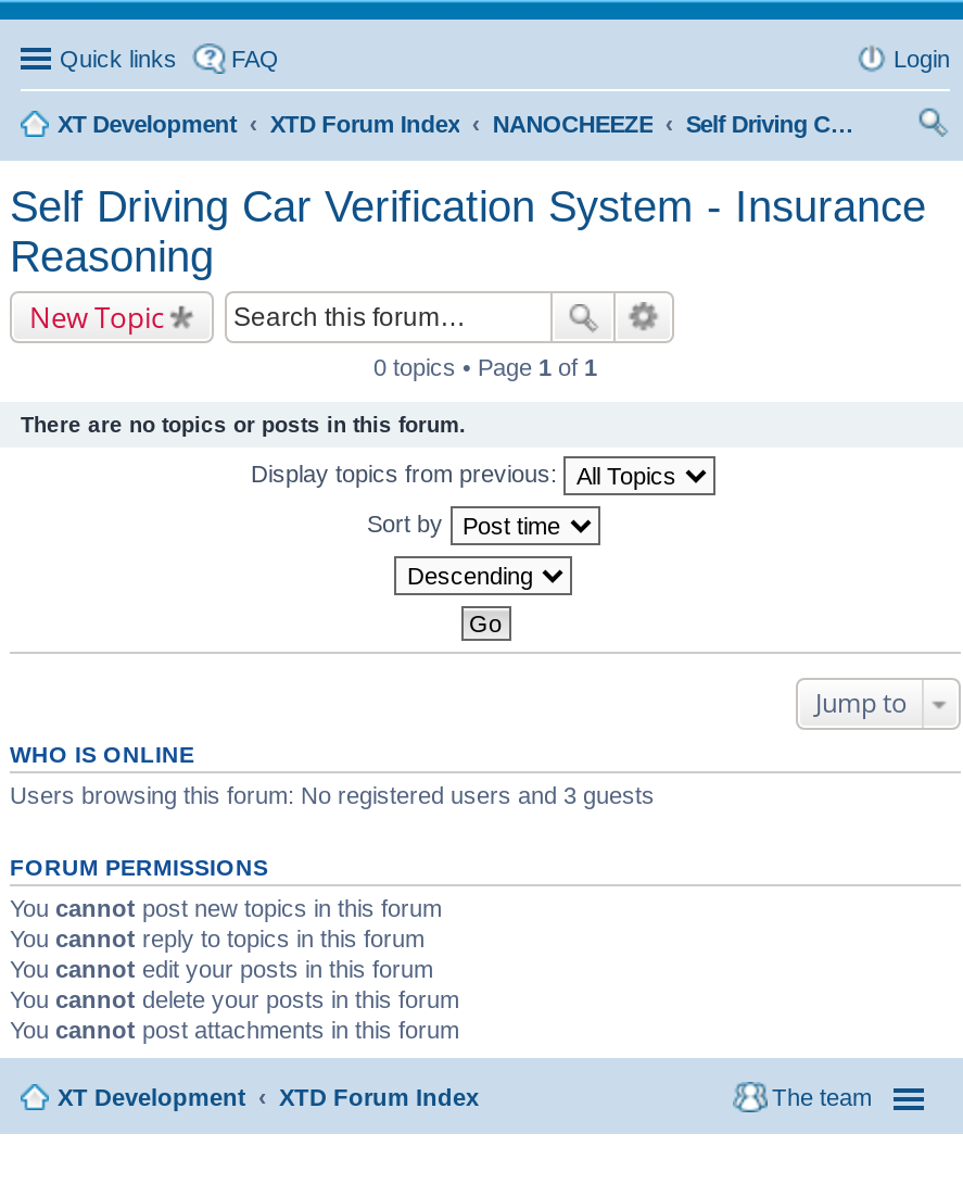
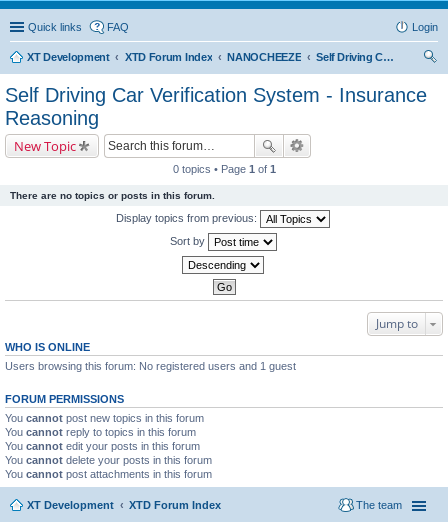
- Users browsing this forum: No registered users and 3 guests
+ Users browsing this forum: No registered users and 1 guest
